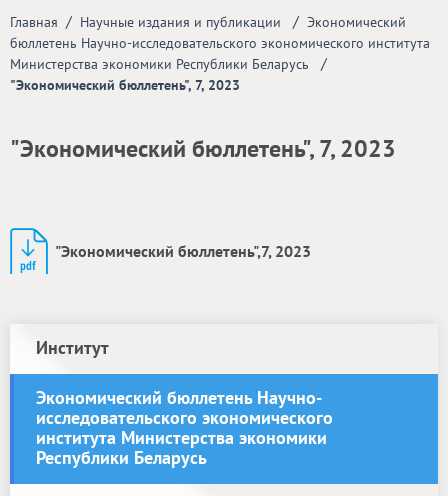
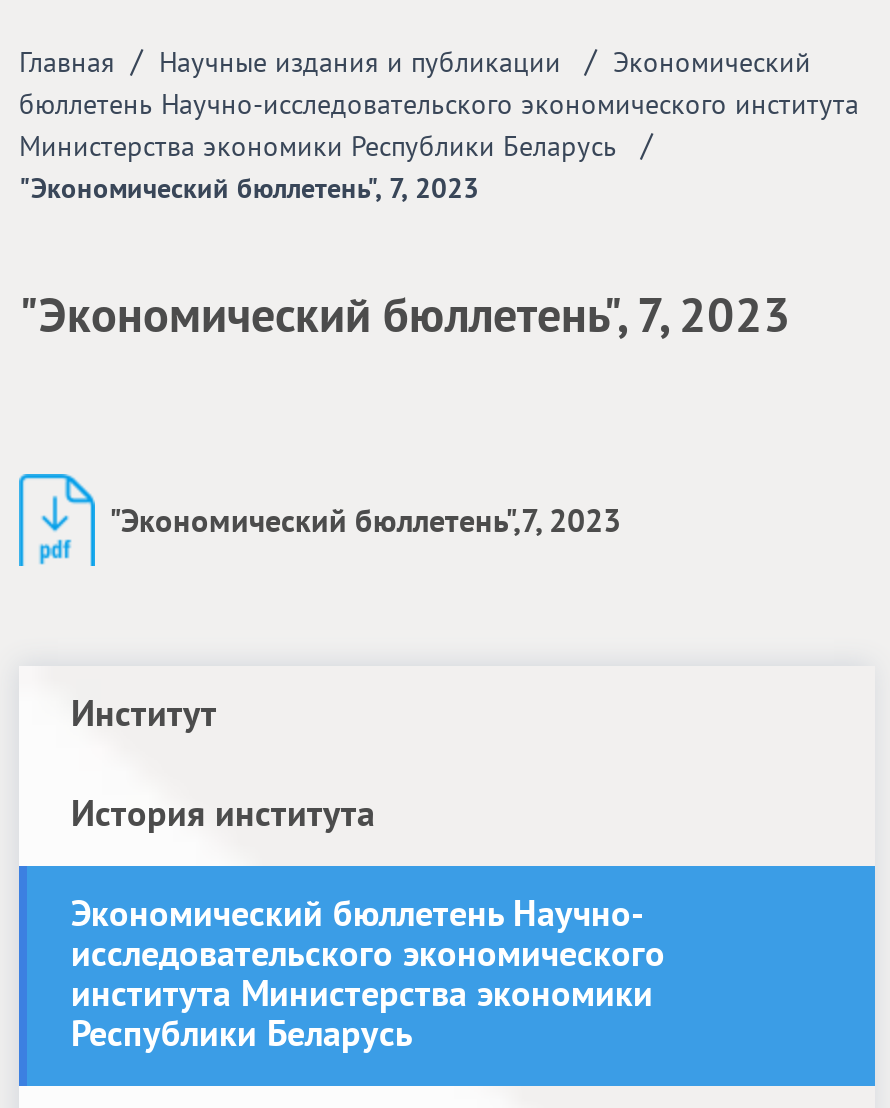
+ История института
